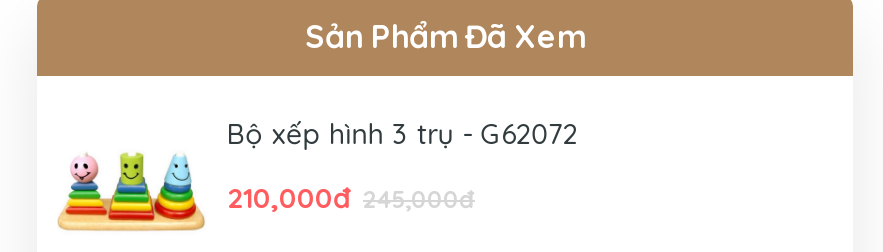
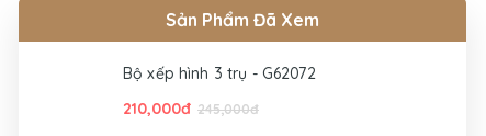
- [image]
